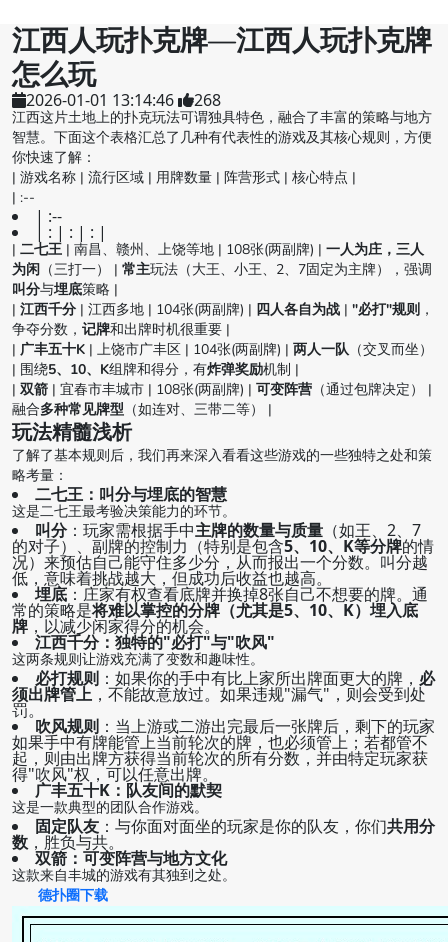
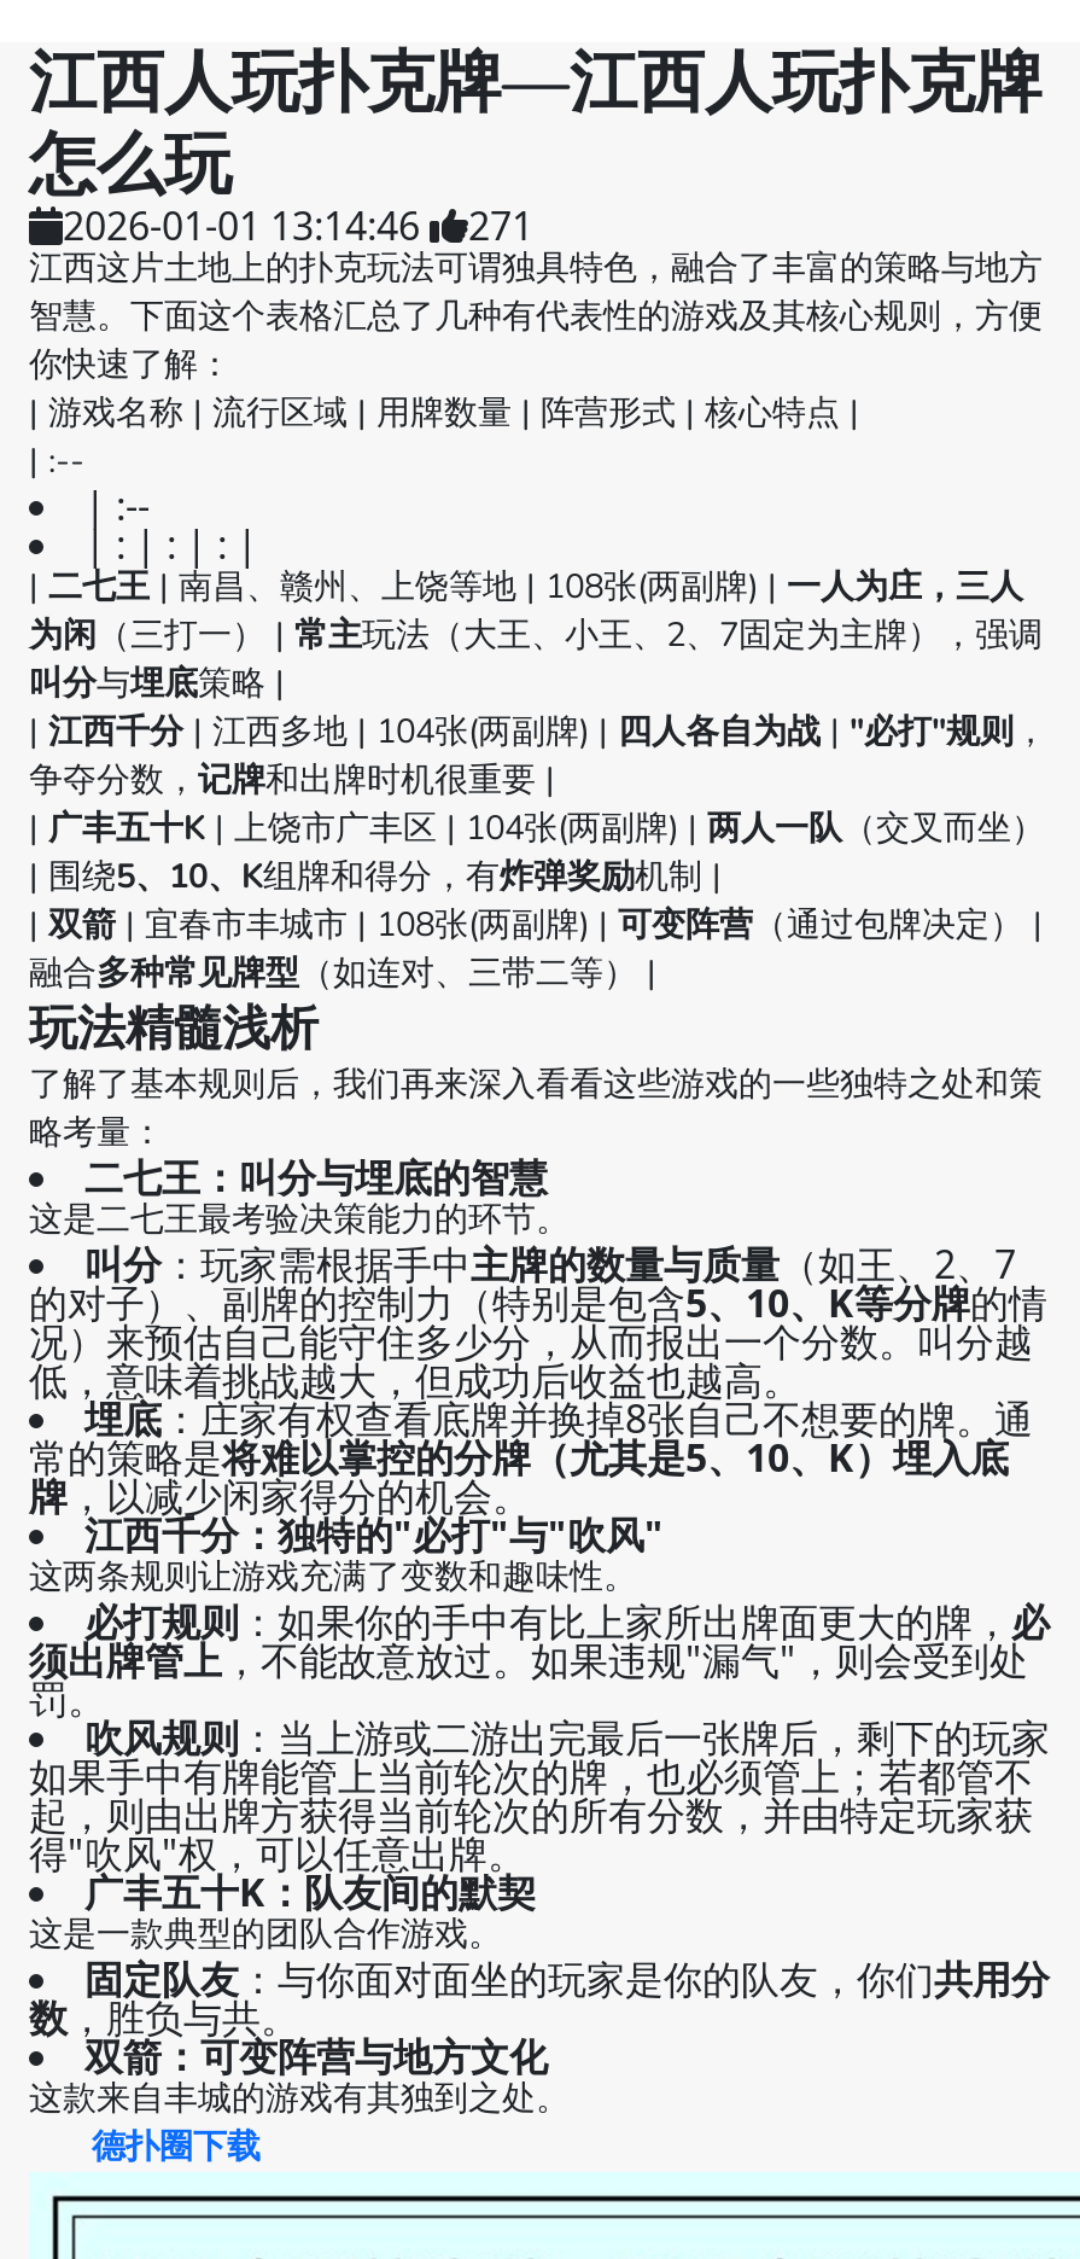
- 2026-01-01 13:14:46 268
+ 2026-01-01 13:14:46 271
